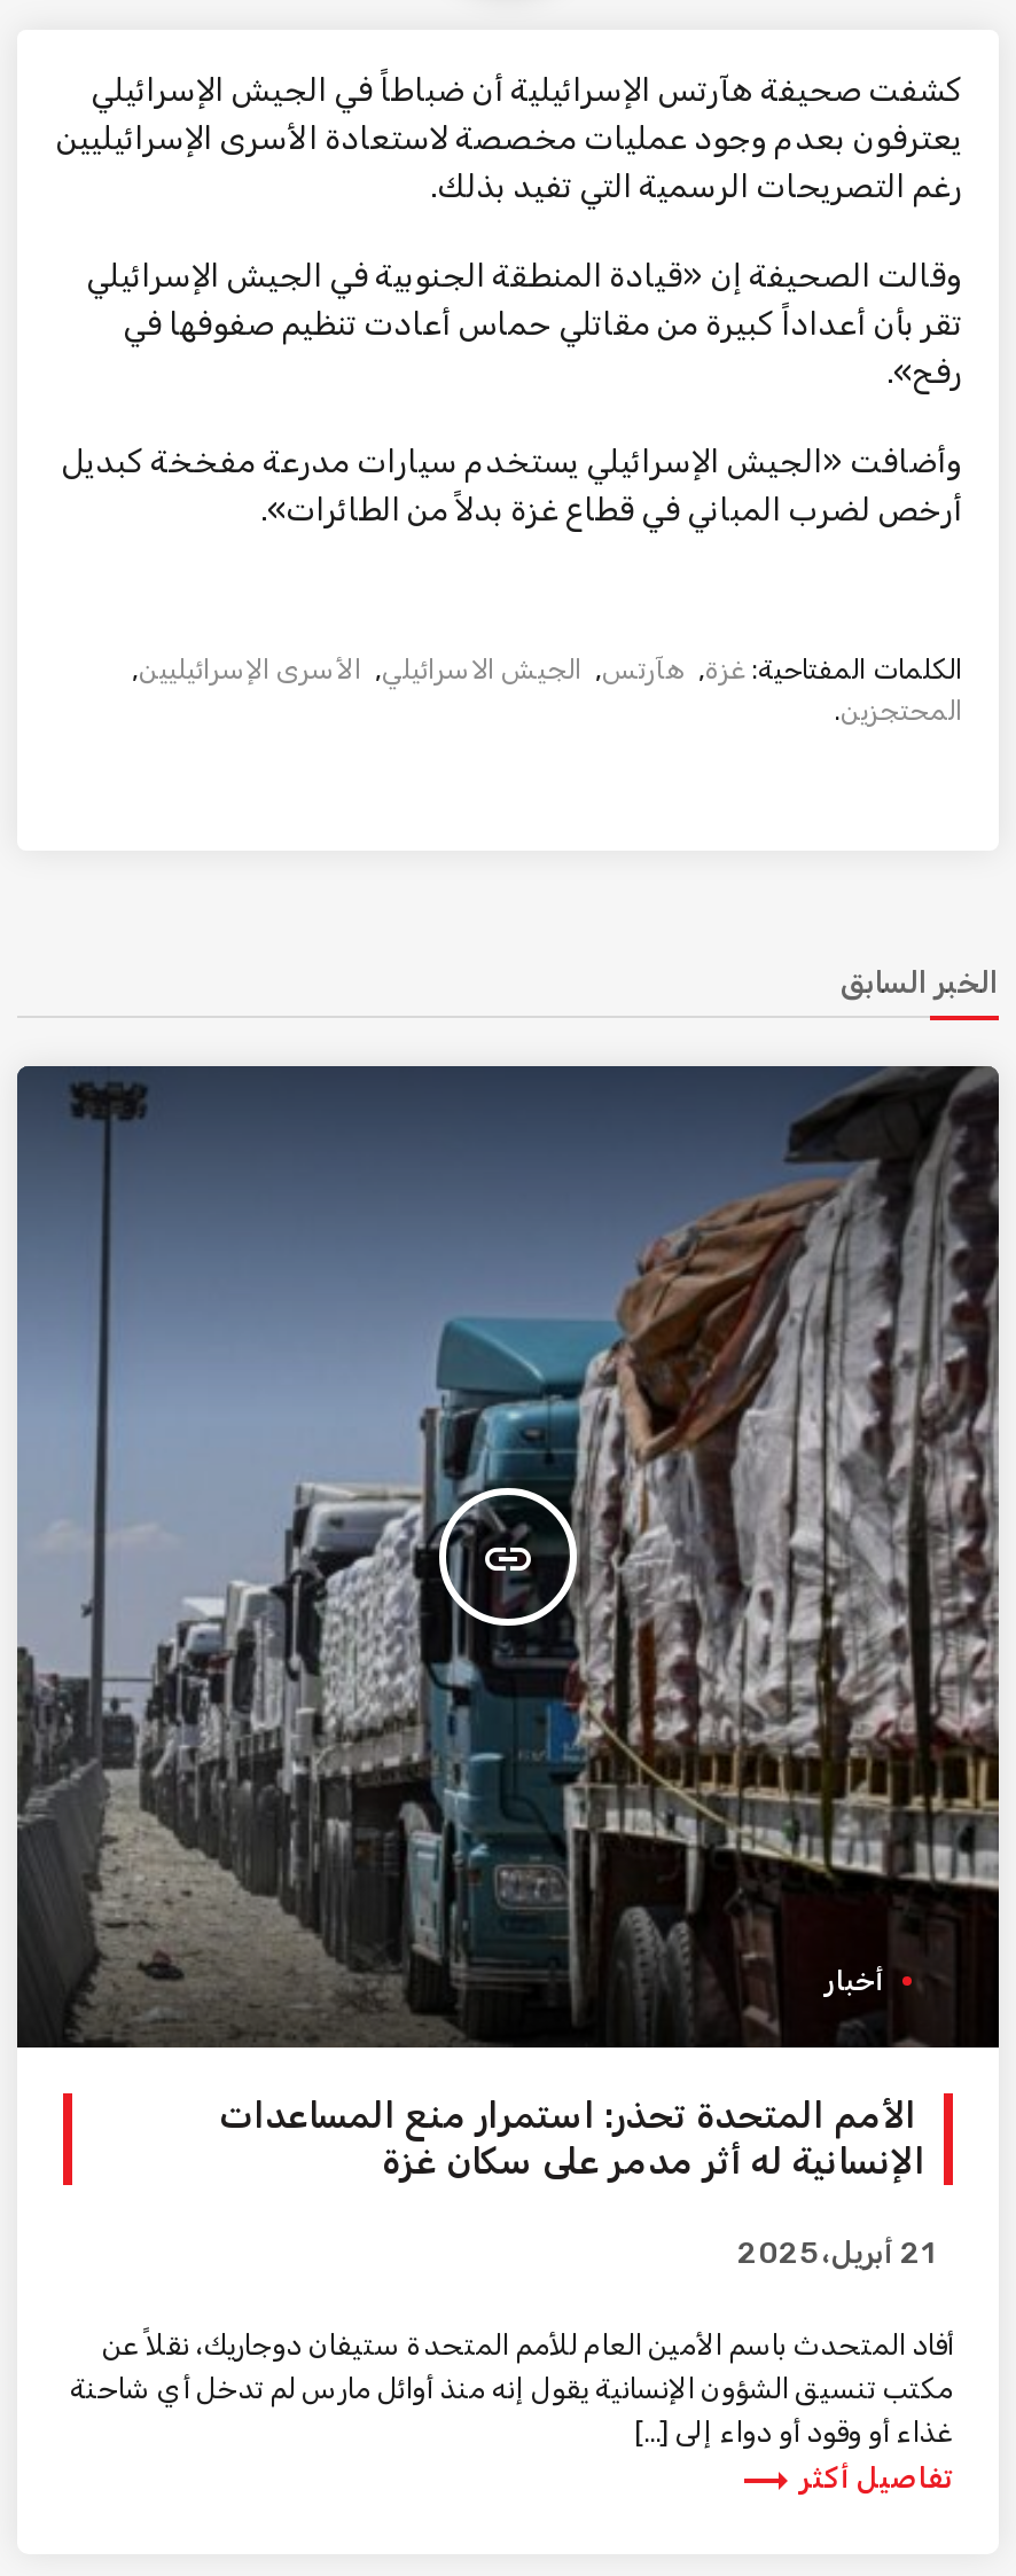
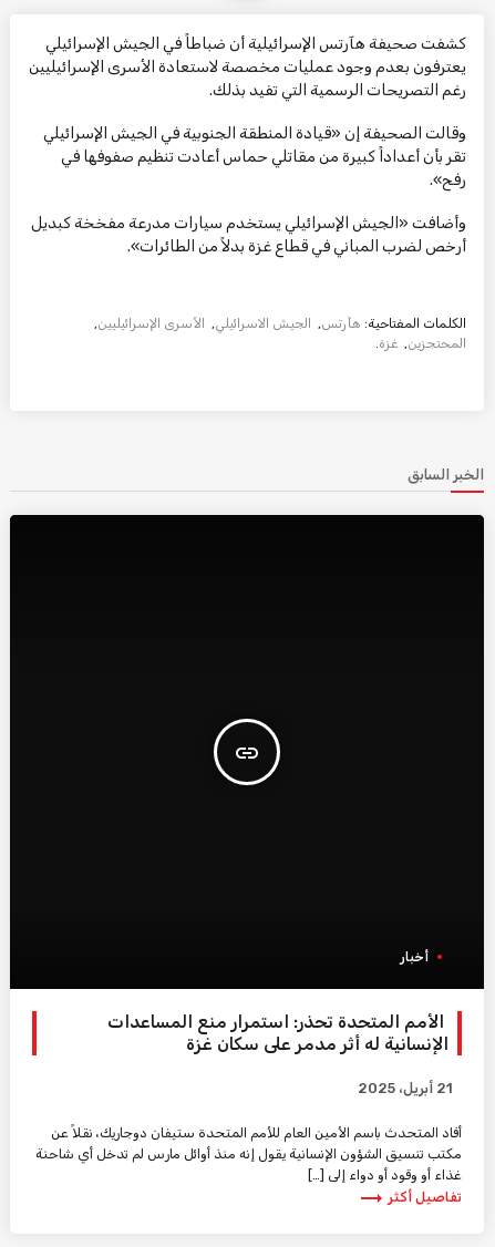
- الكلمات المفتاحية: غزة, هآرتس, الجيش الاسرائيلي, الأسرى الإسرائيليين,
- المحتجزين.
+ الكلمات المفتاحية: هآرتس, الجيش الاسرائيلي, الأسرى الإسرائيليين,
+ المحتجزين, غزة.

- [image]
